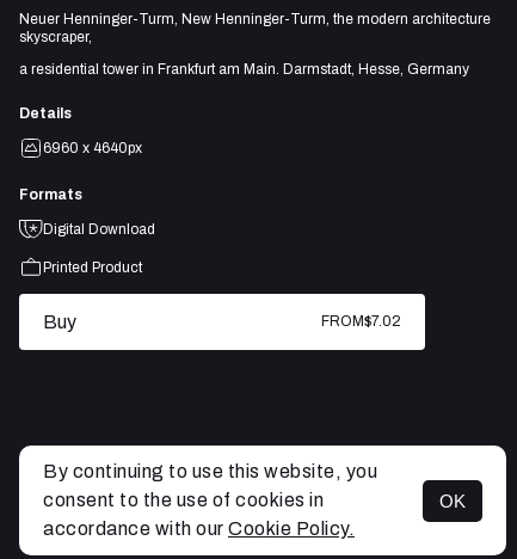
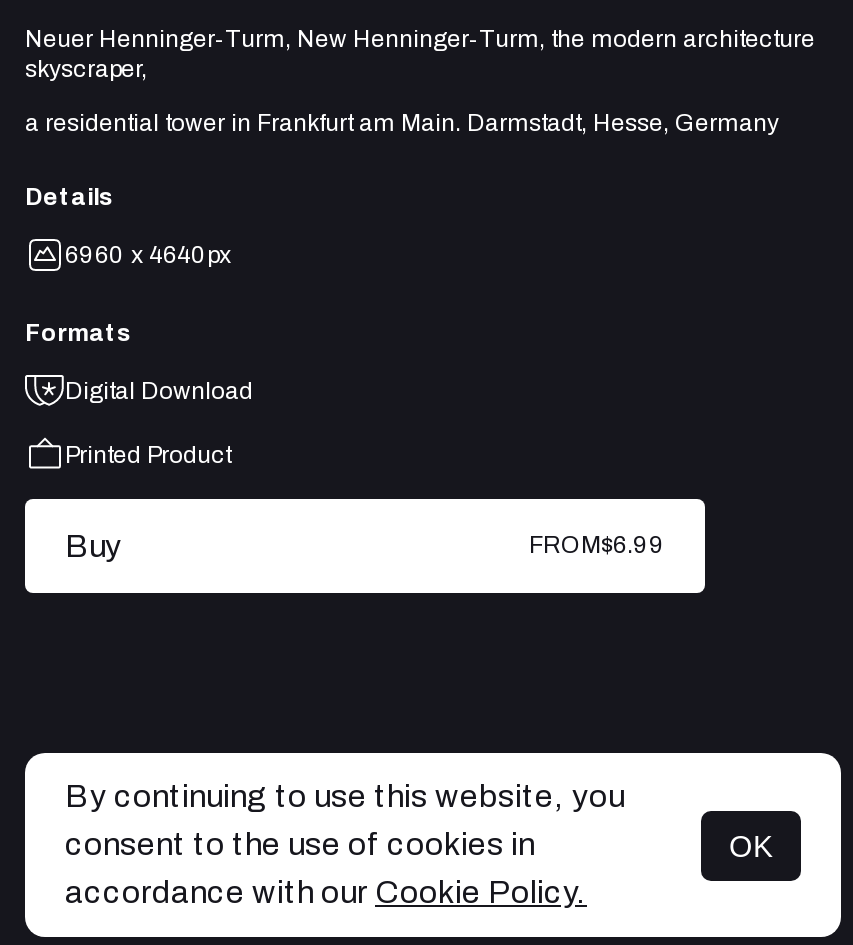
- FROM$7.02
+ FROM$6.99
